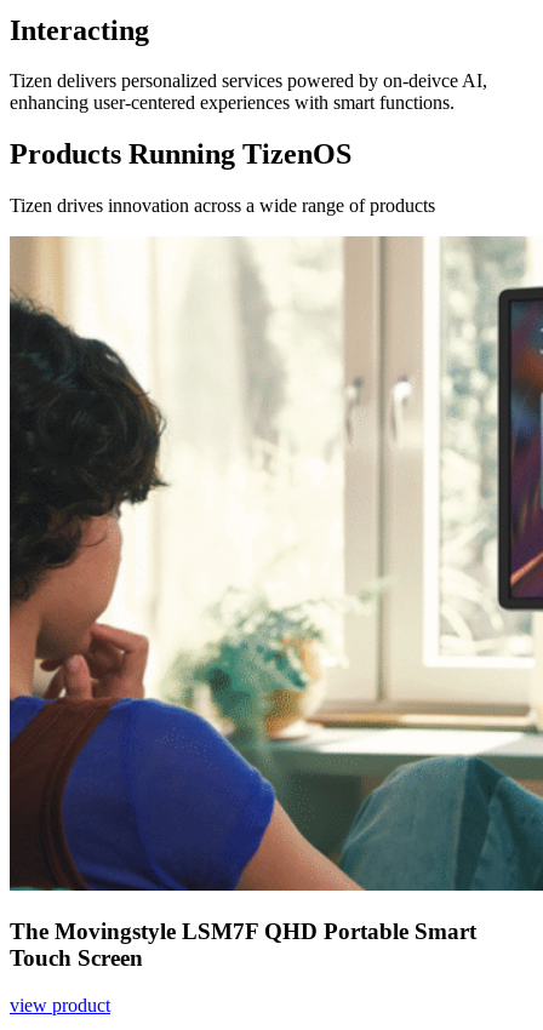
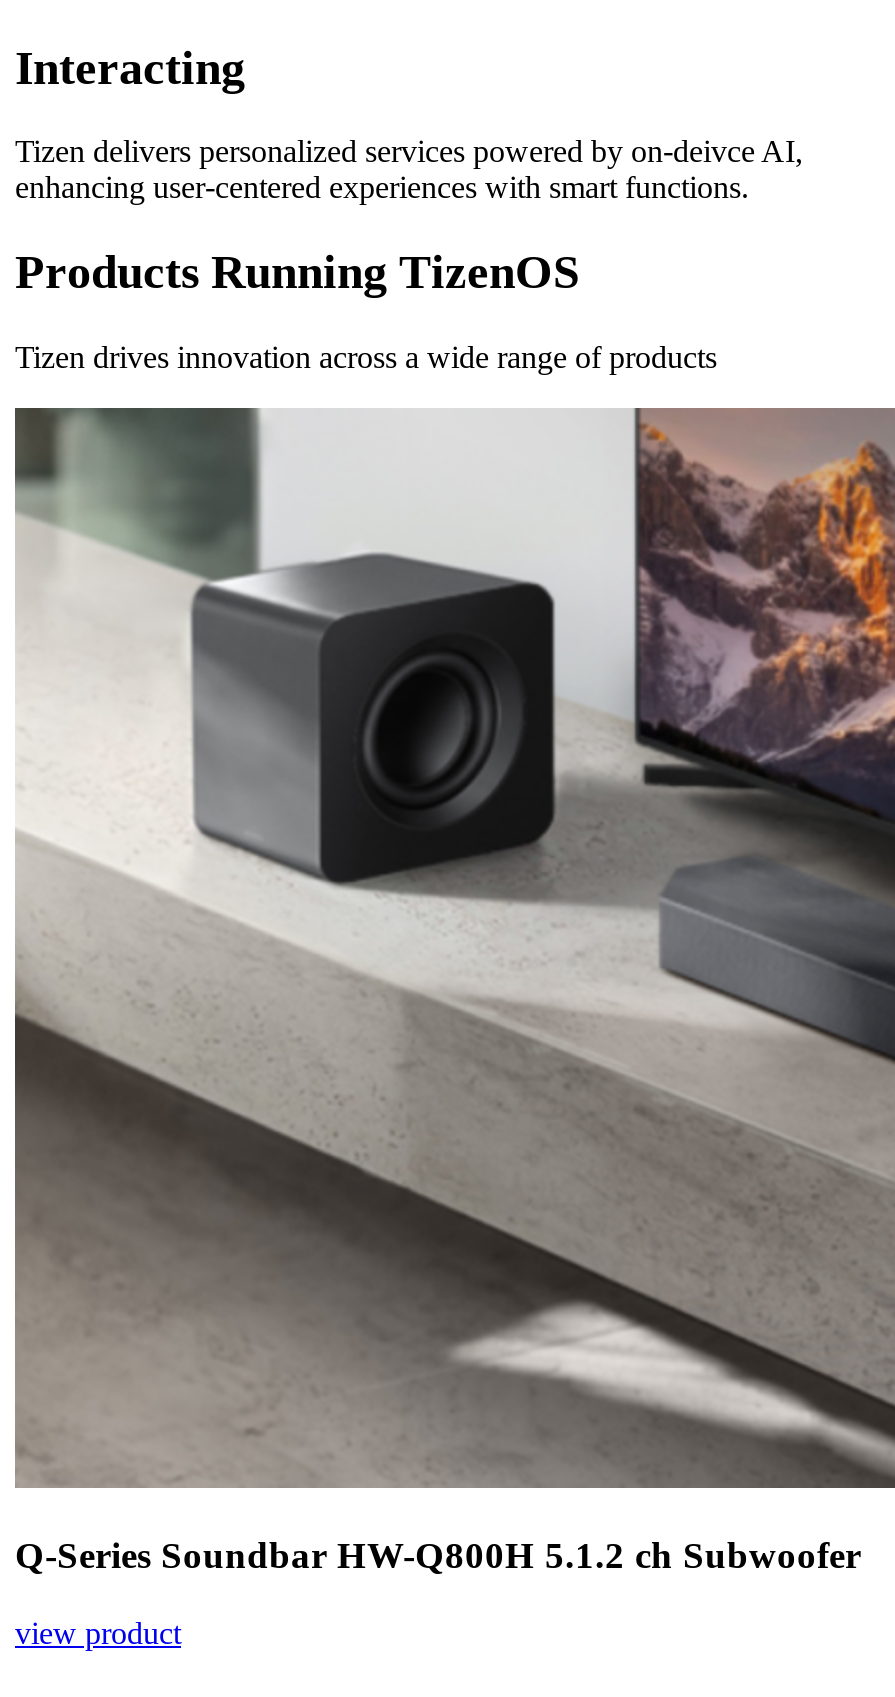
- [image]
- The Movingstyle LSM7F QHD Portable Smart
- Touch Screen
+ [image]
+ Q-Series Soundbar HW-Q800H 5.1.2 ch Subwoofer
